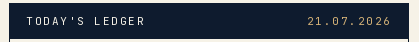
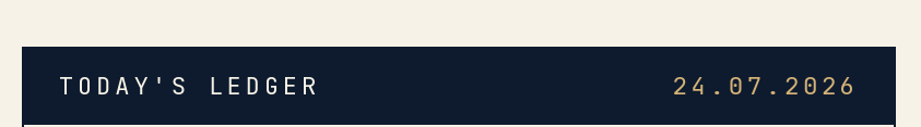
- 21.07.2026
+ 24.07.2026
